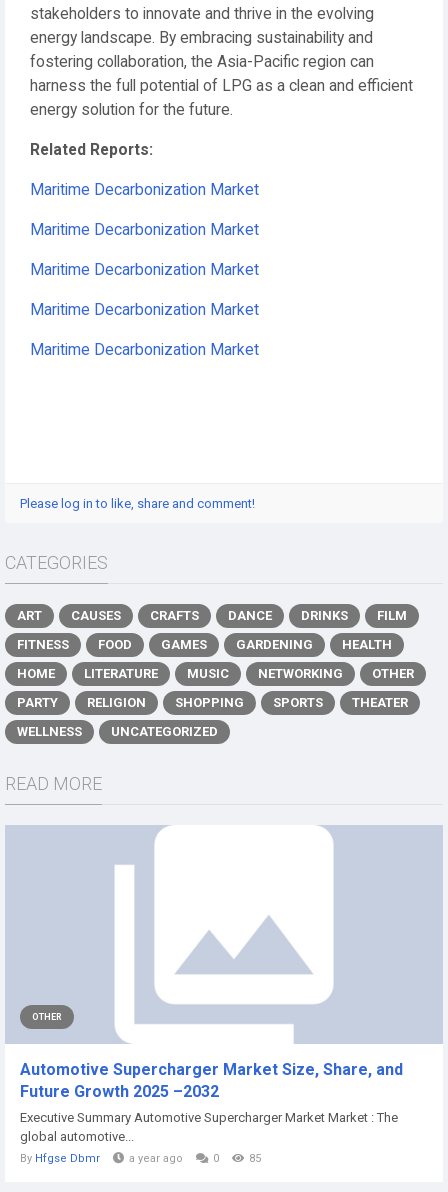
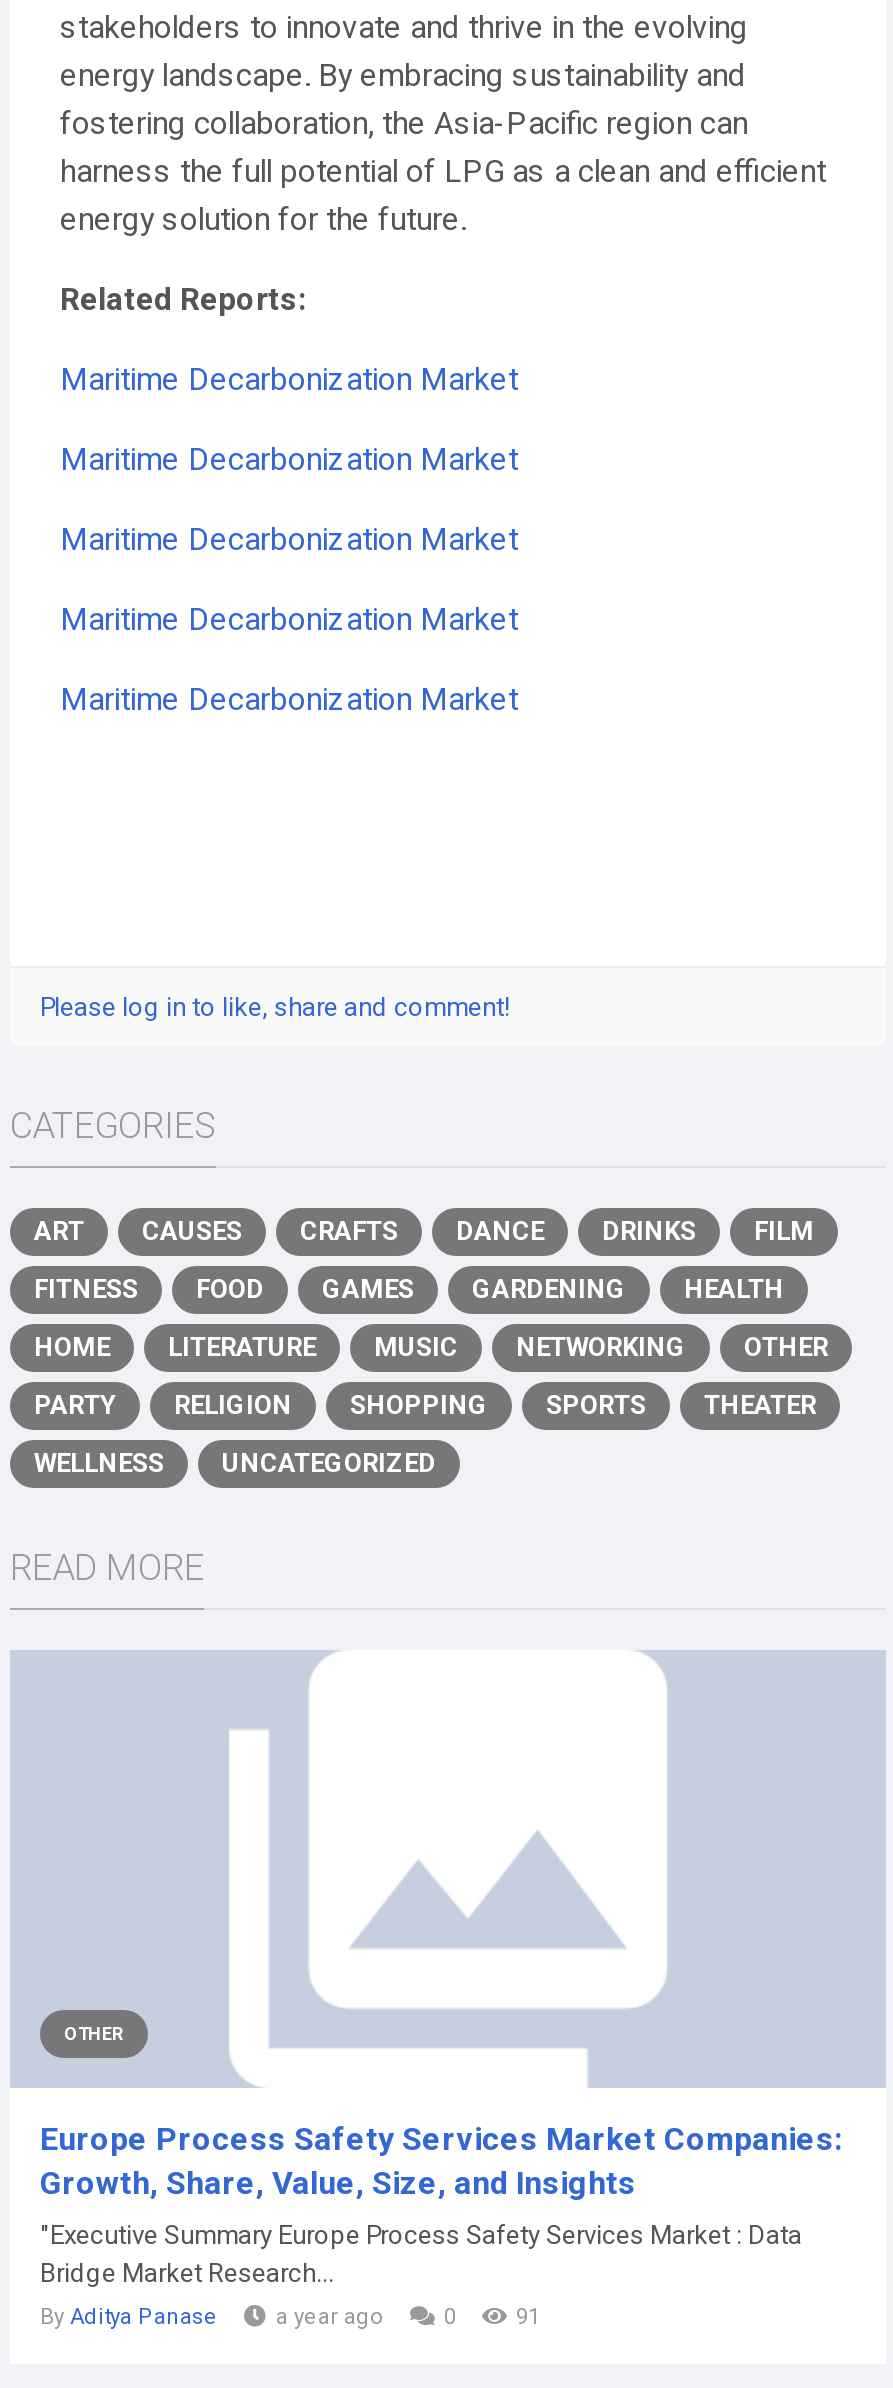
- Automotive Supercharger Market Size, Share, and
- Future Growth 2025 –2032
+ Europe Process Safety Services Market Companies:
+ Growth, Share, Value, Size, and Insights

- Executive Summary Automotive Supercharger Market Market : The
- global automotive...
+ "Executive Summary Europe Process Safety Services Market : Data
+ Bridge Market Research...

- By Hfgse Dbmr
+ By Aditya Panase

- 85
+ 91
